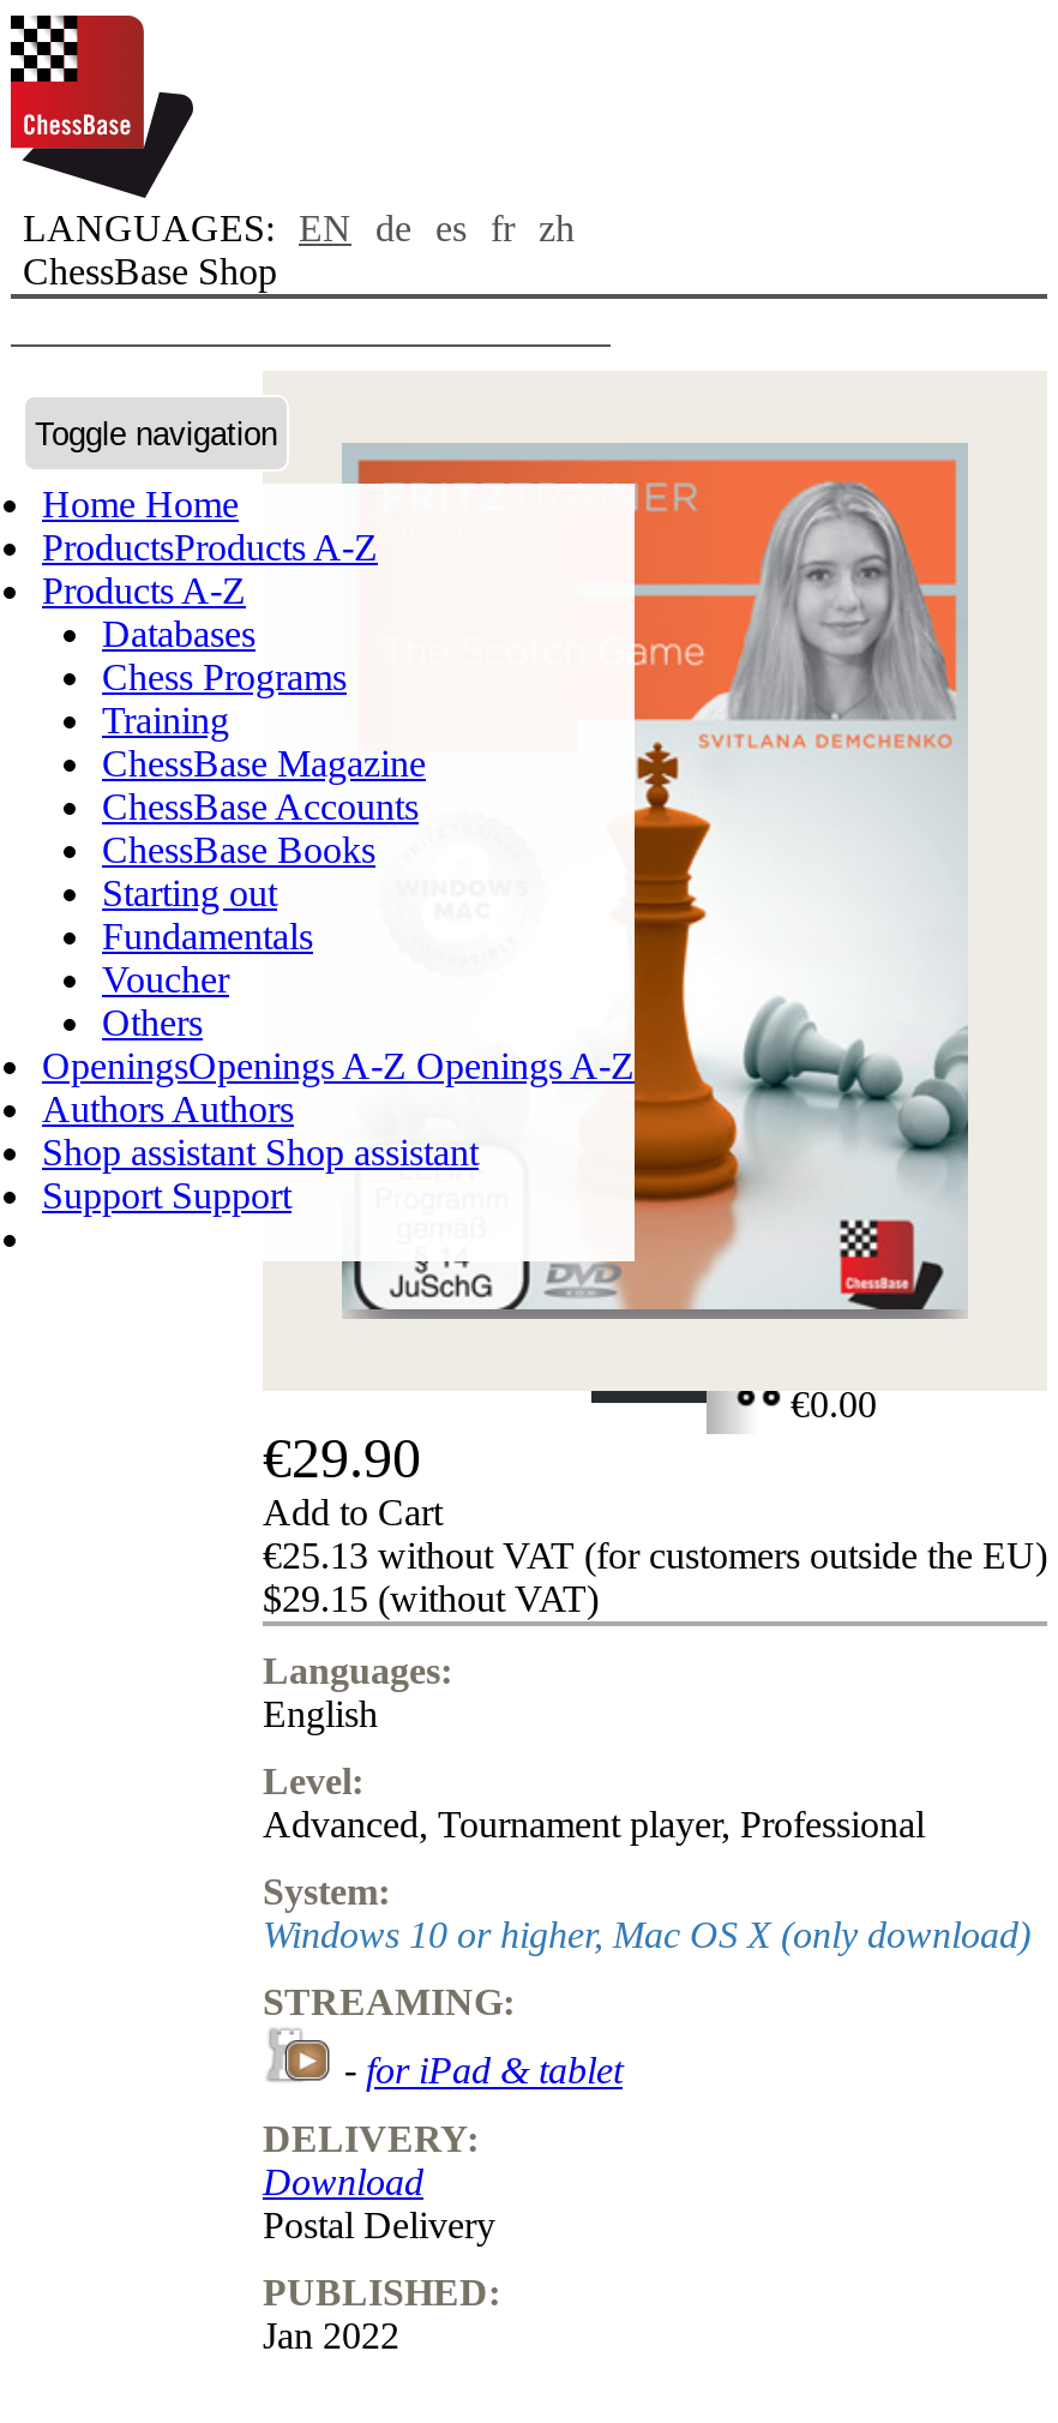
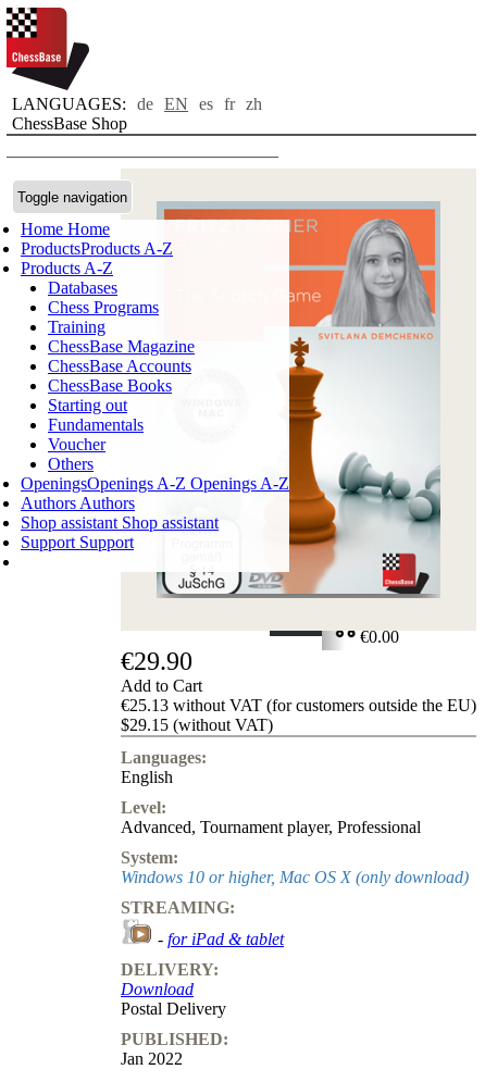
- LANGUAGES: EN de es fr zh
+ LANGUAGES: de EN es fr zh
